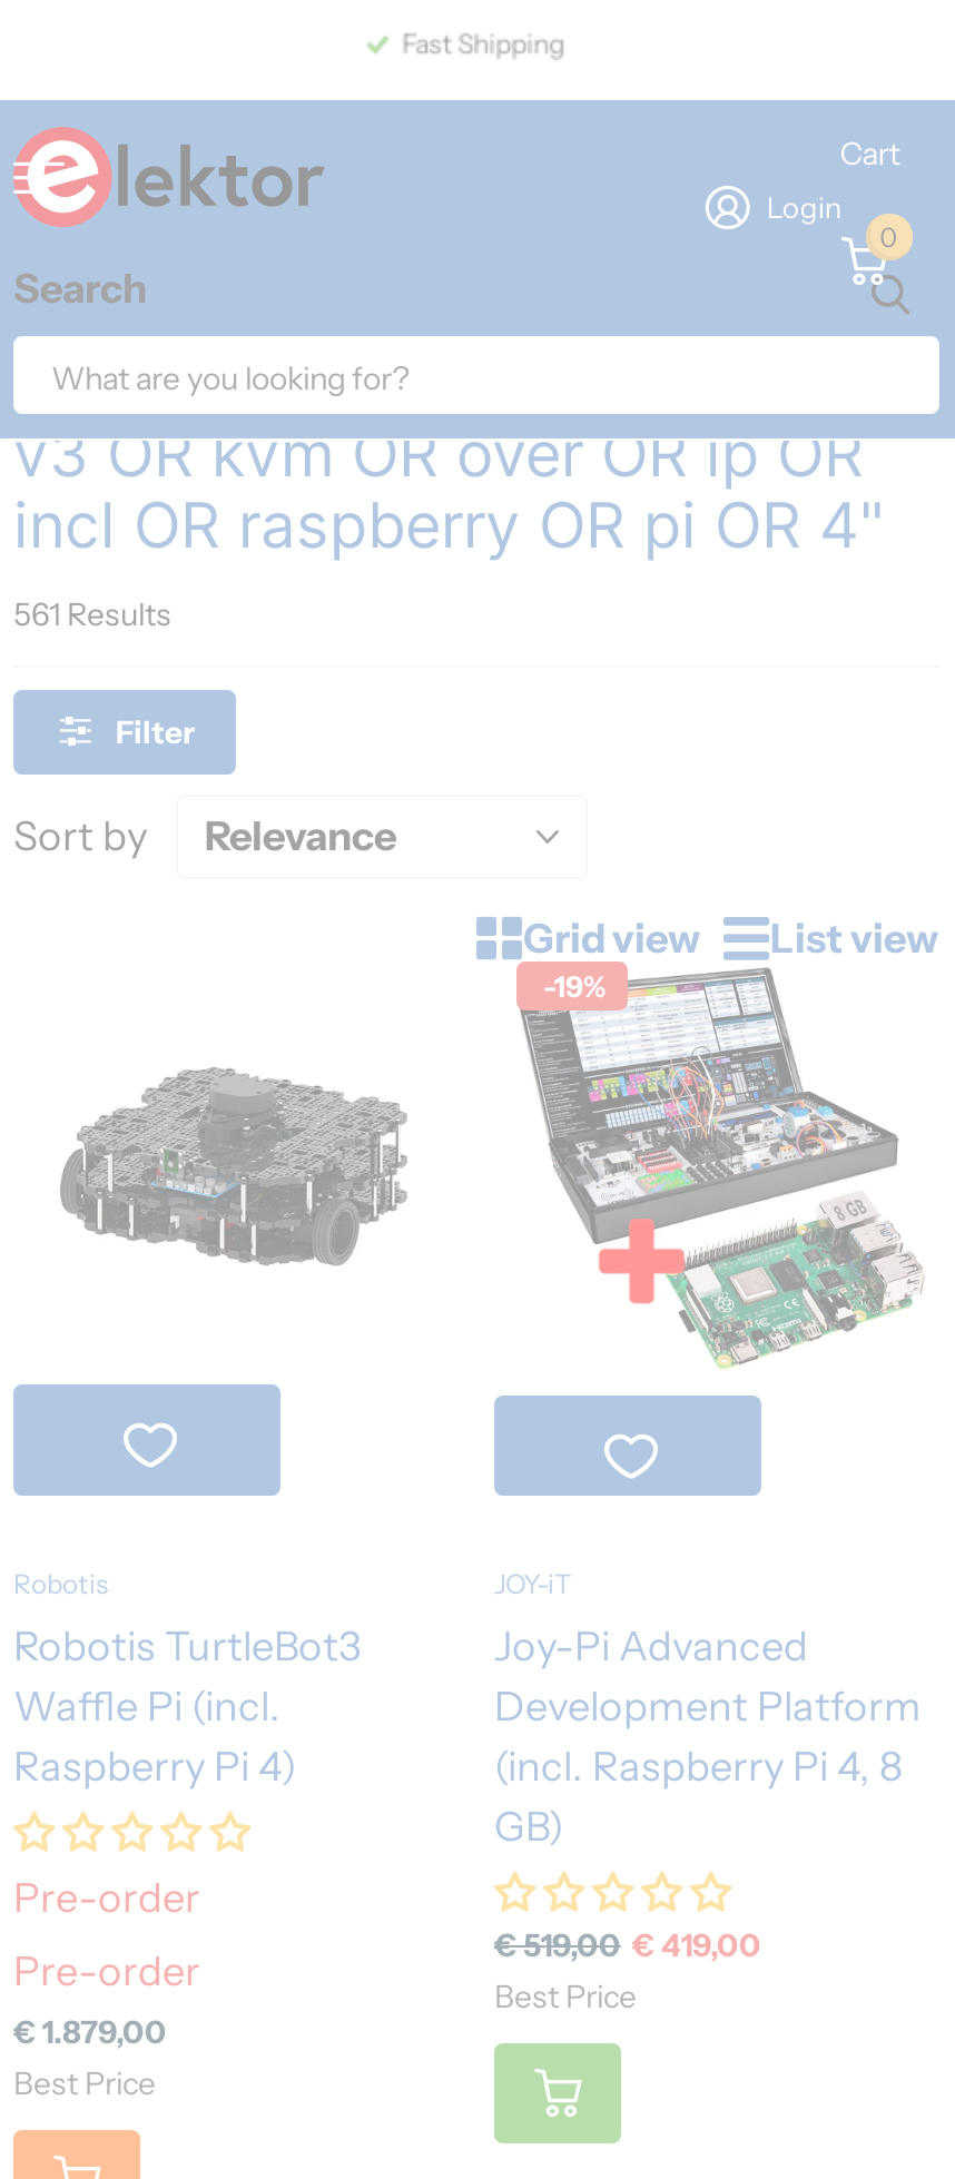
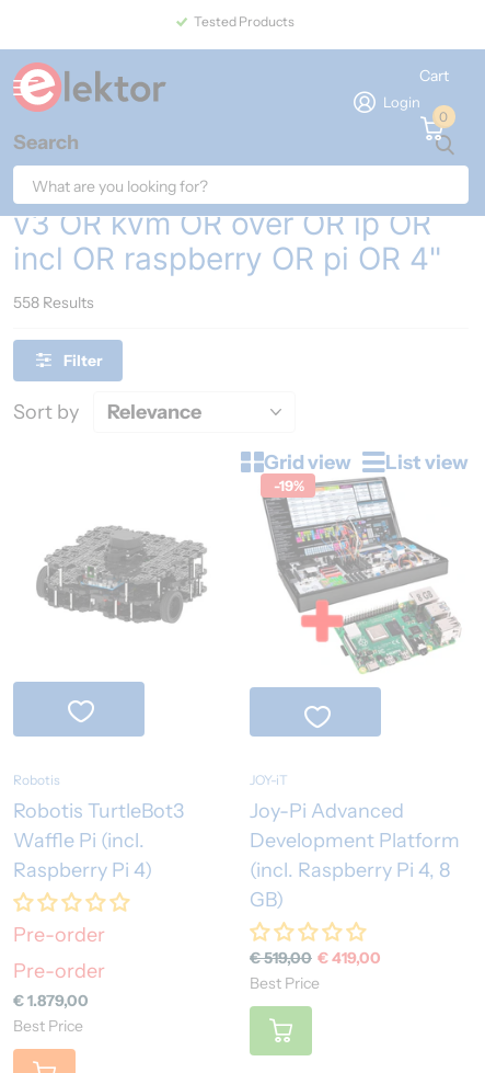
- Fast Shipping
+ Tested Products

- 561 Results
+ 558 Results
